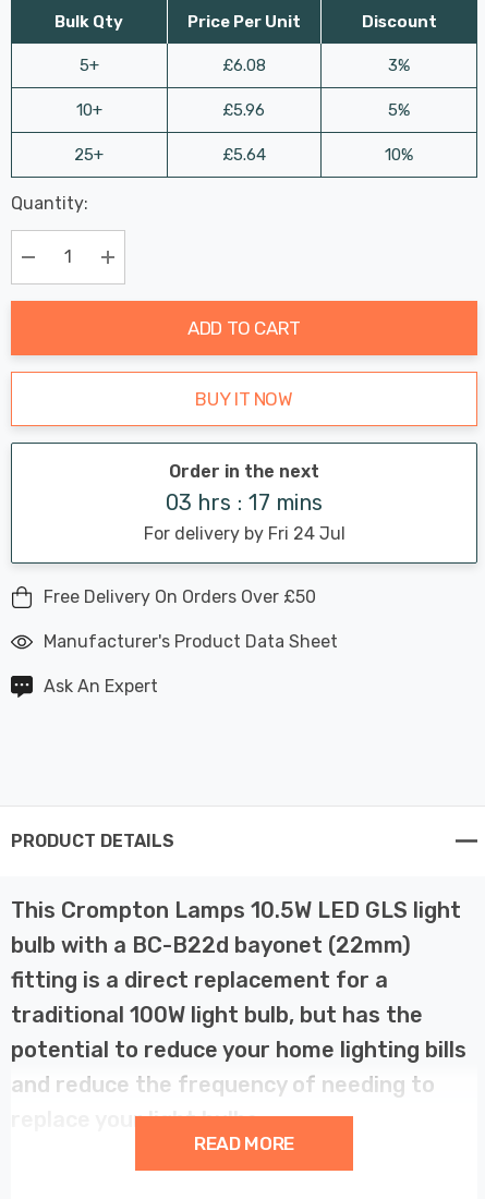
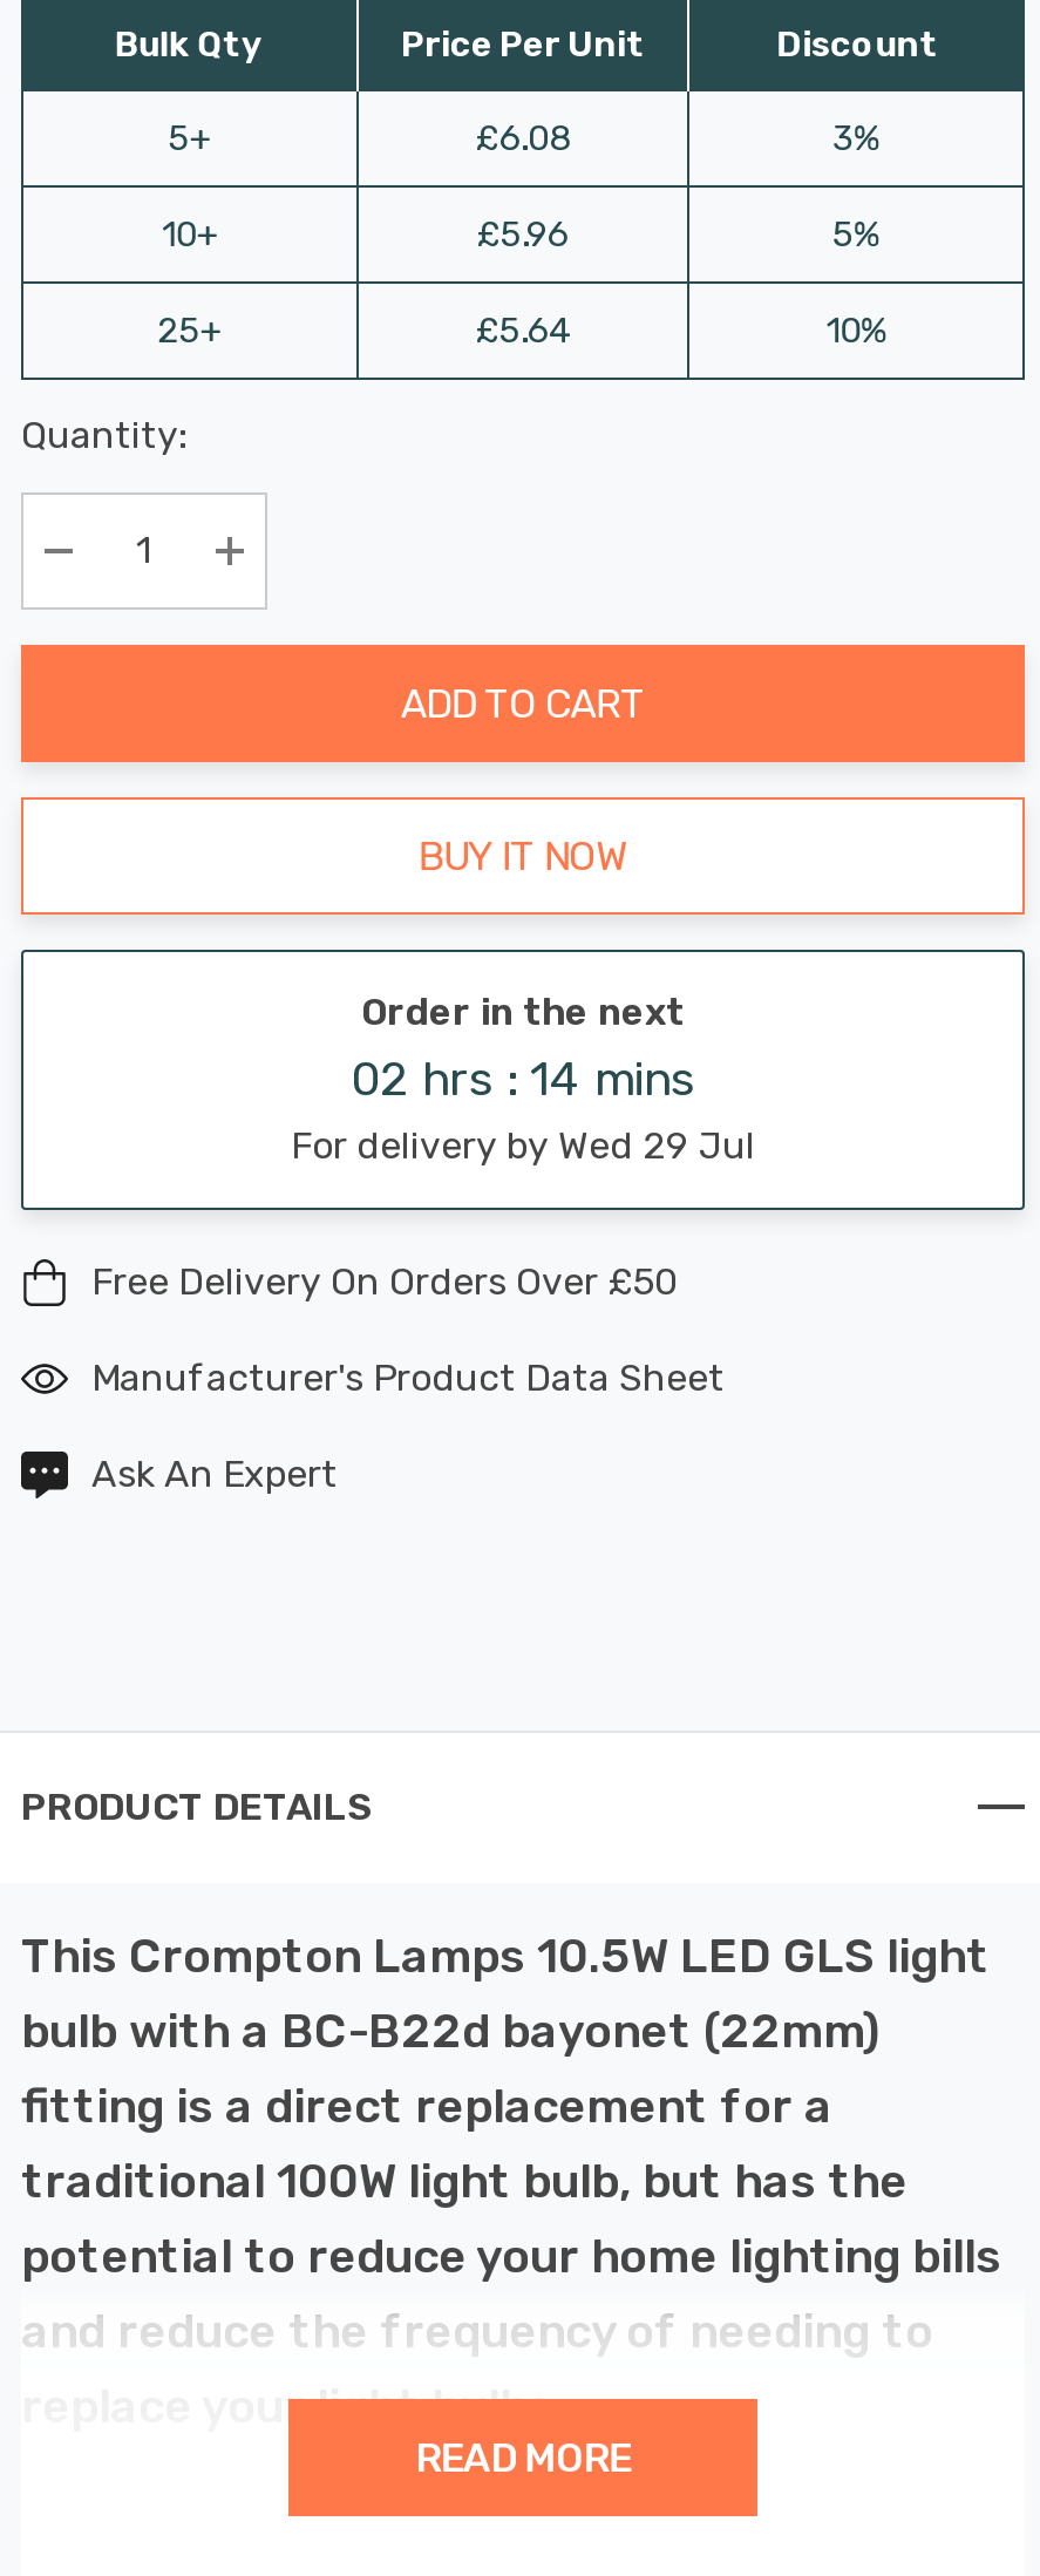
- 03 hrs : 17 mins
+ 02 hrs : 14 mins

- For delivery by Fri 24 Jul
+ For delivery by Wed 29 Jul
